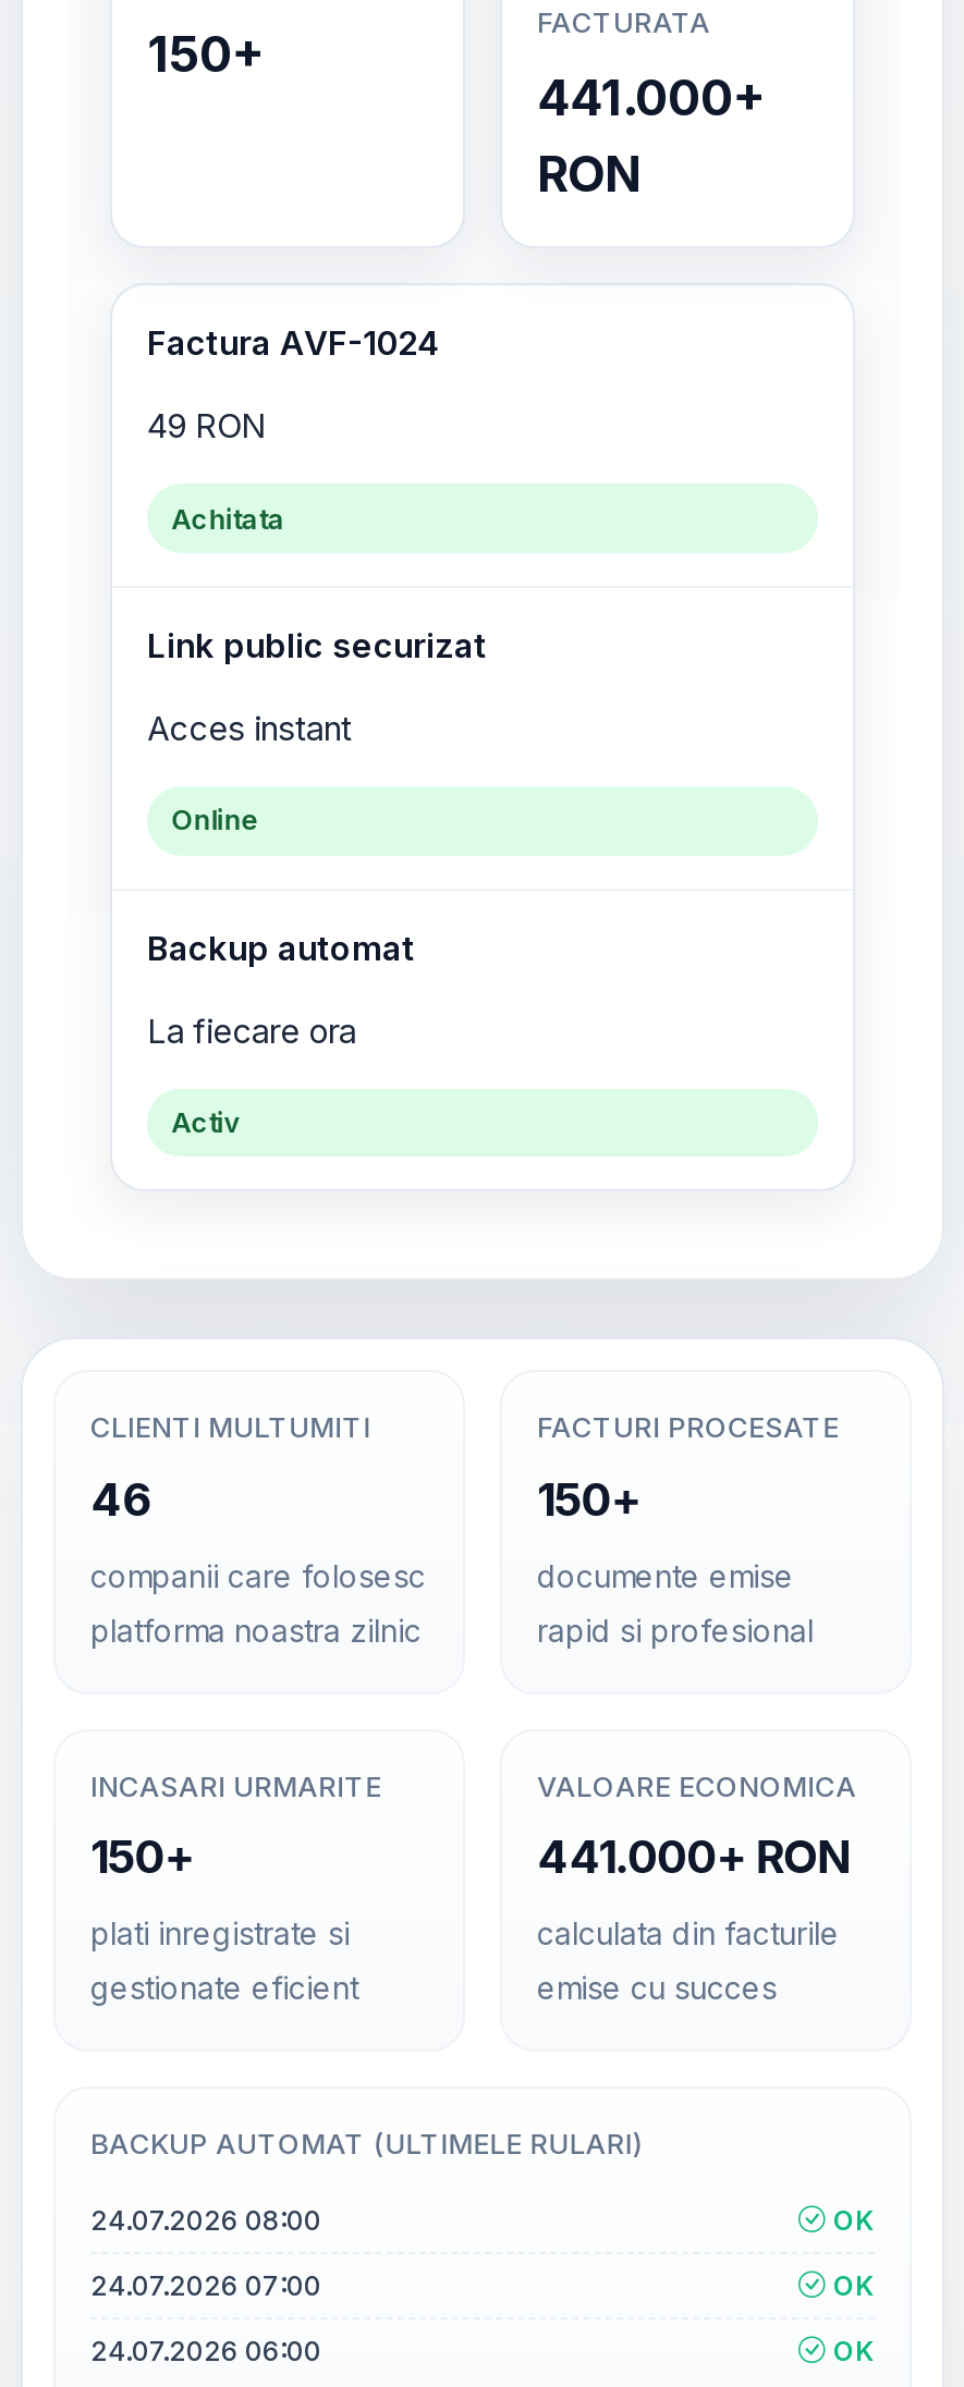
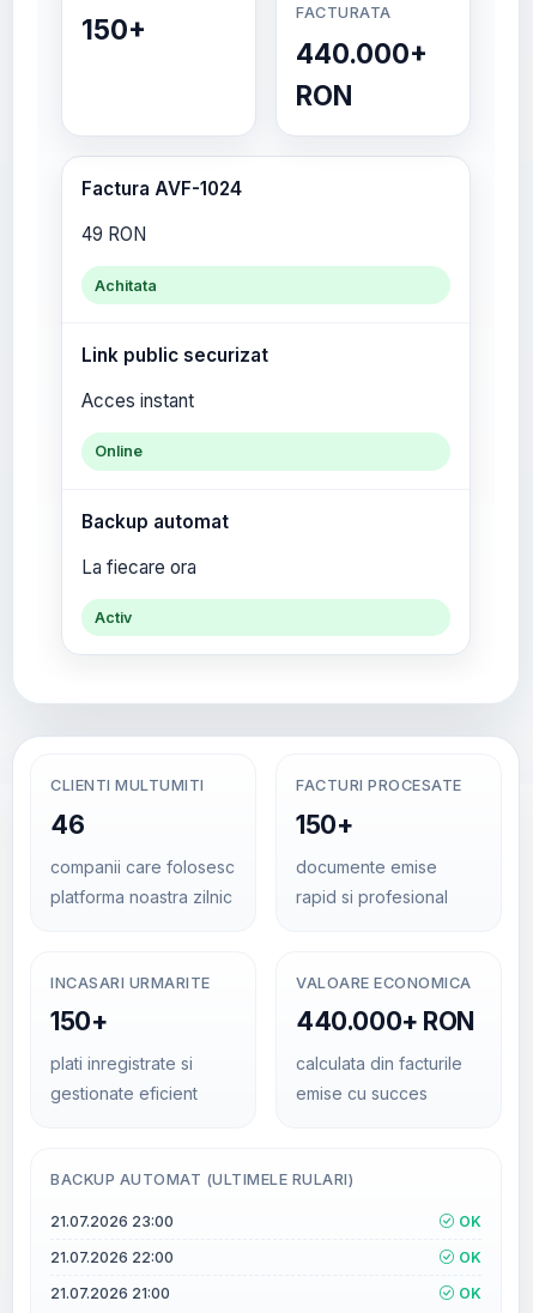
- 441.000+
+ 440.000+

- 441.000+ RON
+ 440.000+ RON

- 24.07.2026 08:00
+ 21.07.2026 23:00

- 24.07.2026 07:00
+ 21.07.2026 22:00

- 24.07.2026 06:00
+ 21.07.2026 21:00
